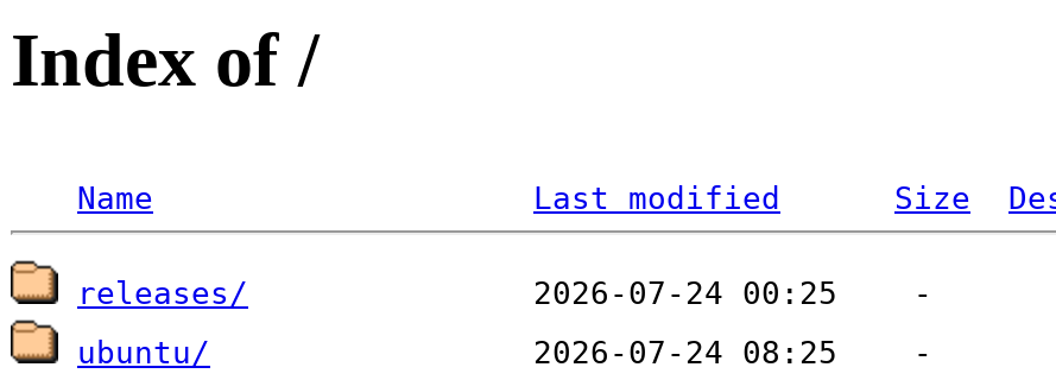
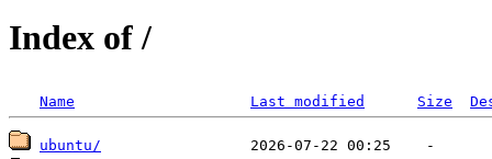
- releases/
